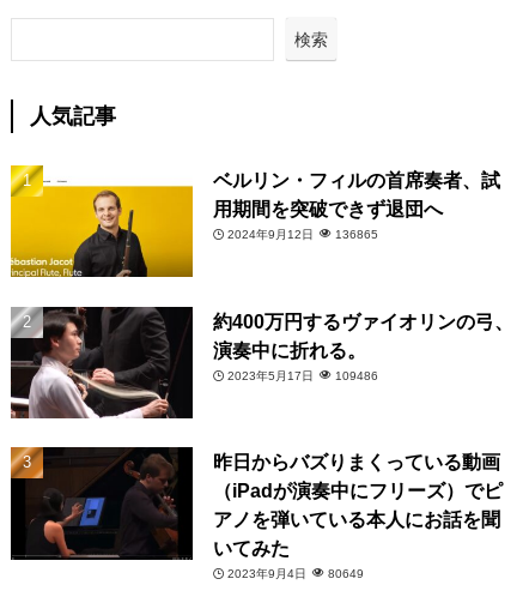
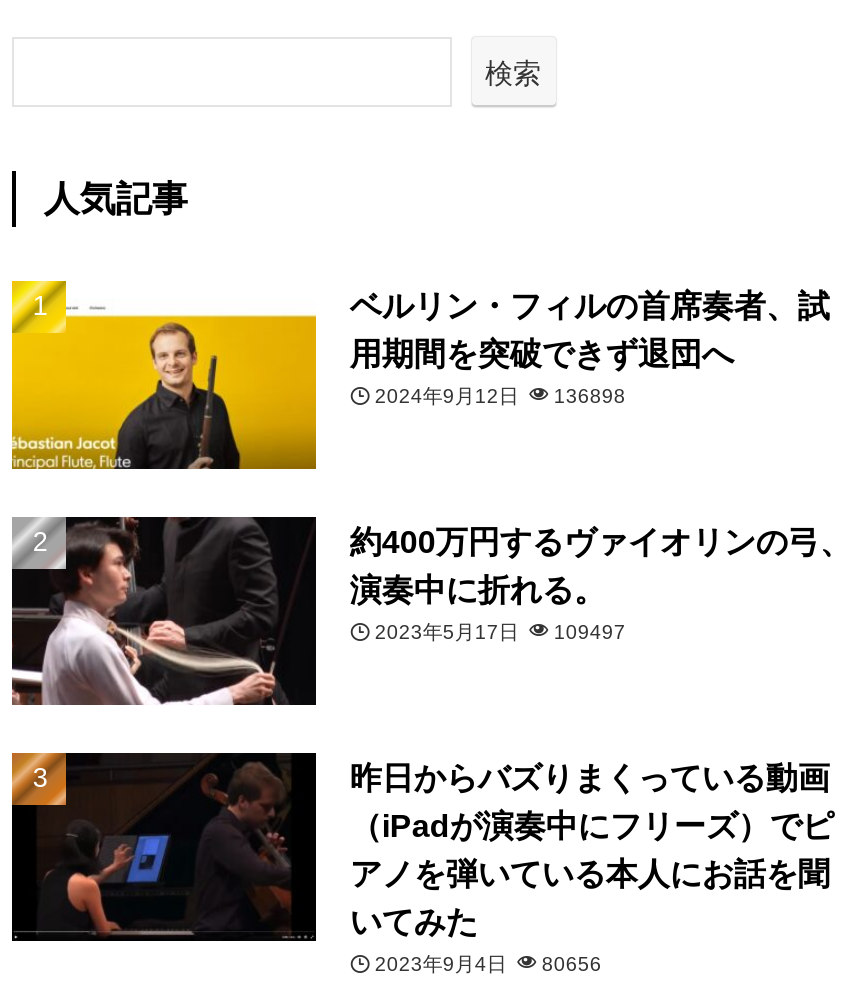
- 2024年9月12日 136865
+ 2024年9月12日 136898

- 2023年5月17日 109486
+ 2023年5月17日 109497

- 2023年9月4日 80649
+ 2023年9月4日 80656
